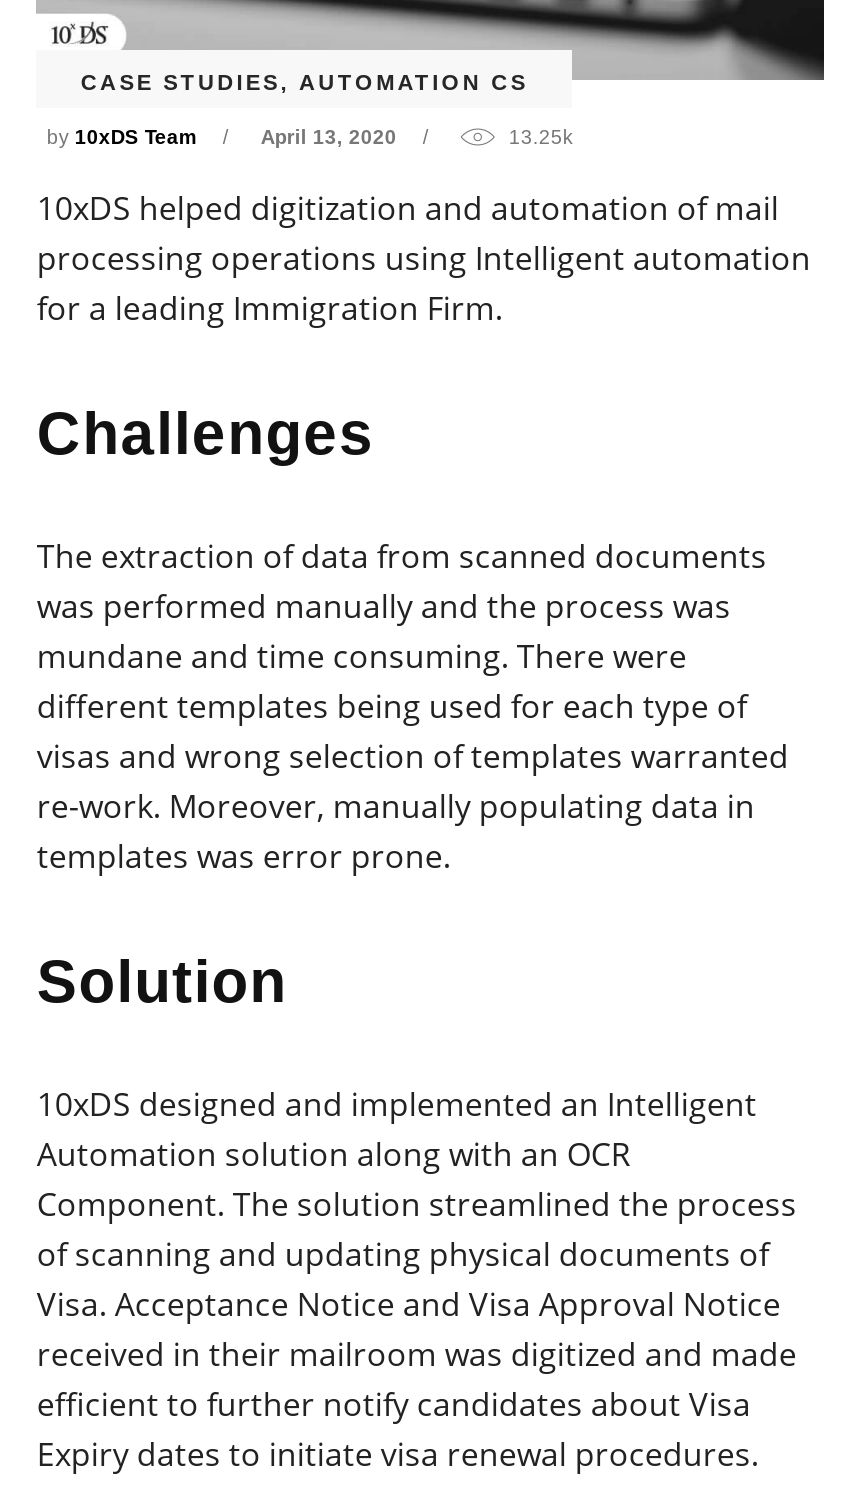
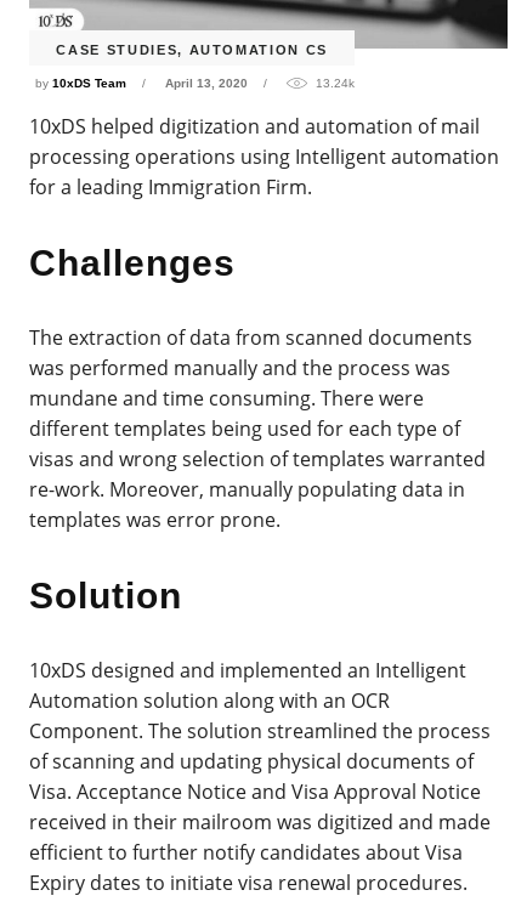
- 13.25k
+ 13.24k
